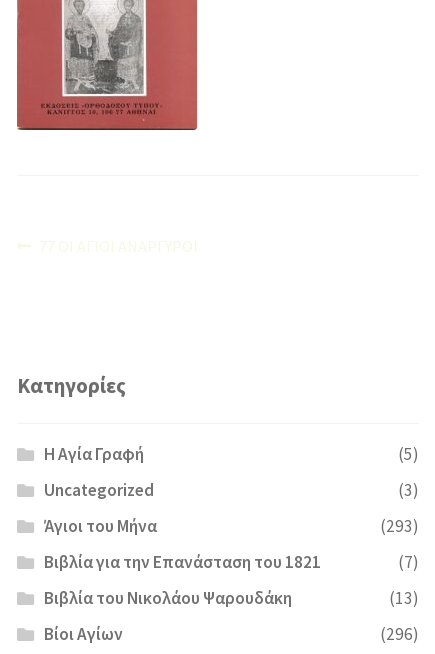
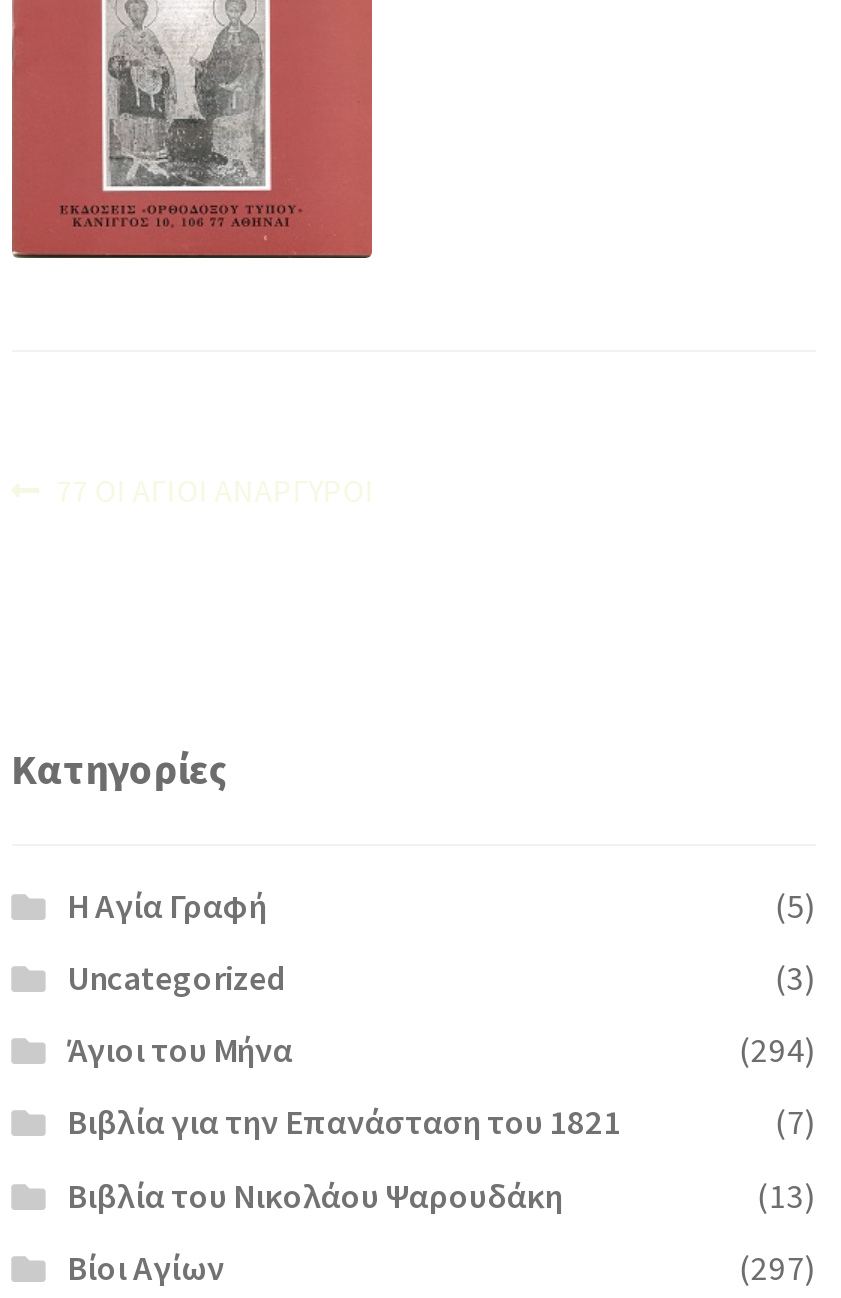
- (293)
+ (294)

- (296)
+ (297)
